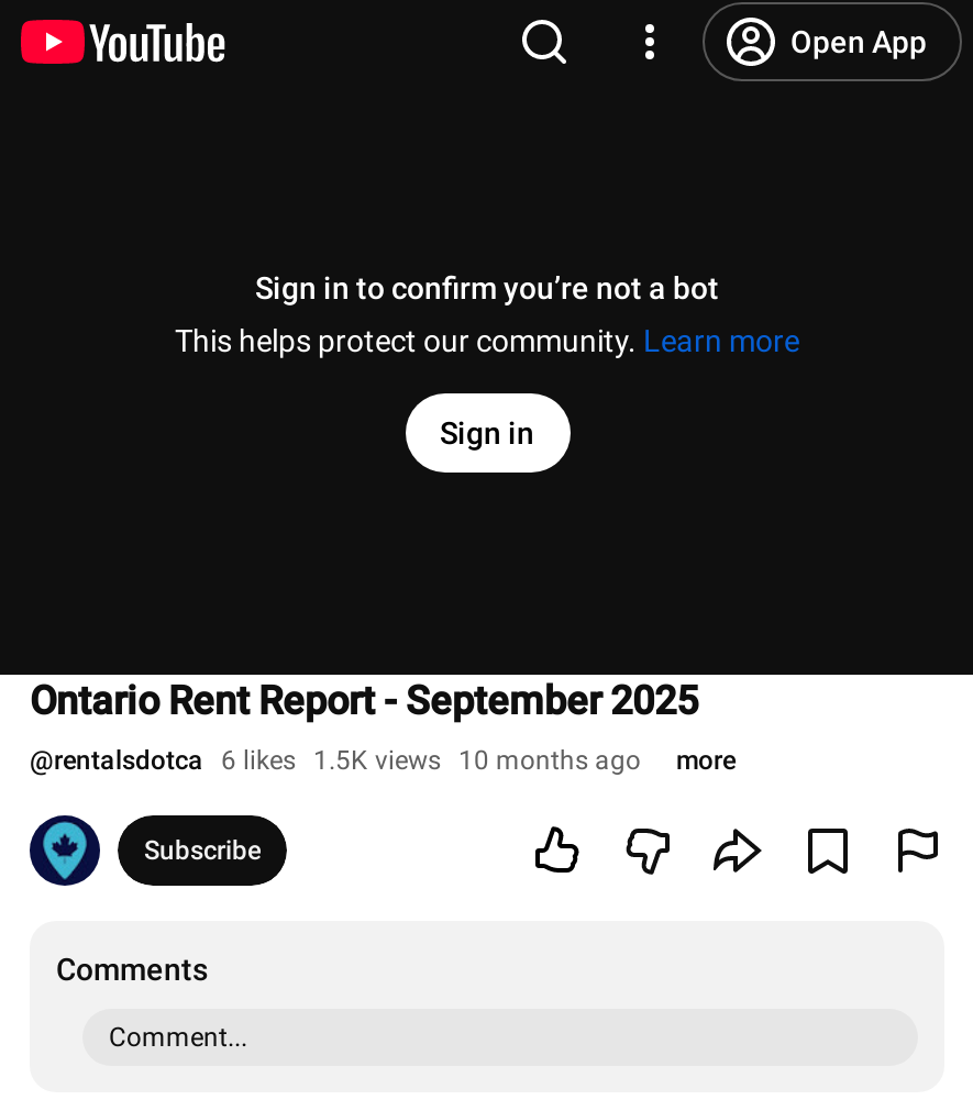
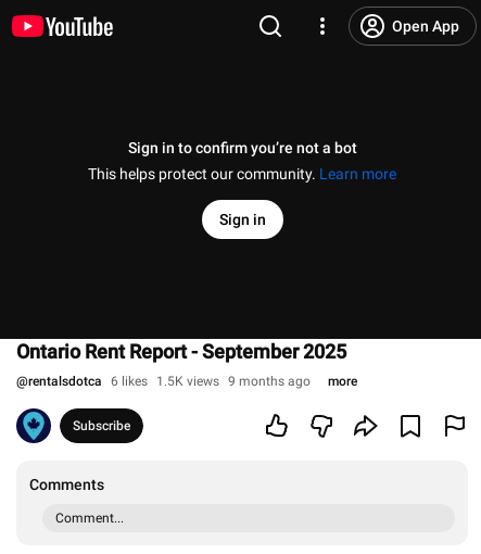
- @rentalsdotca 6 likes 1.5K views 10 months ago
+ @rentalsdotca 6 likes 1.5K views 9 months ago
